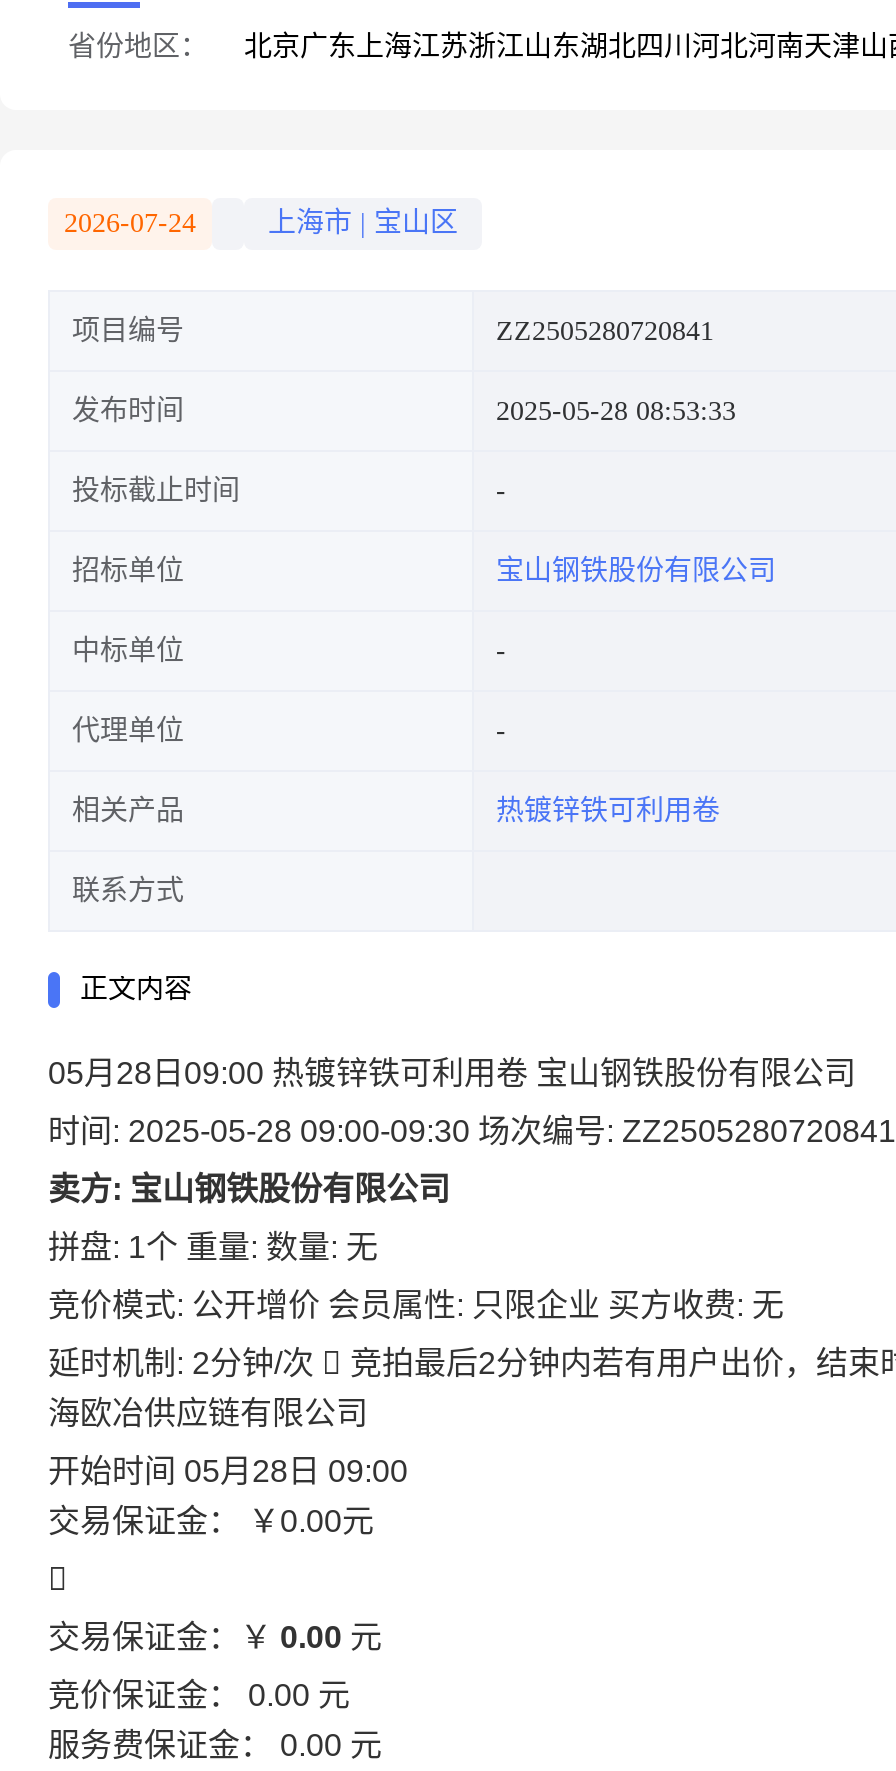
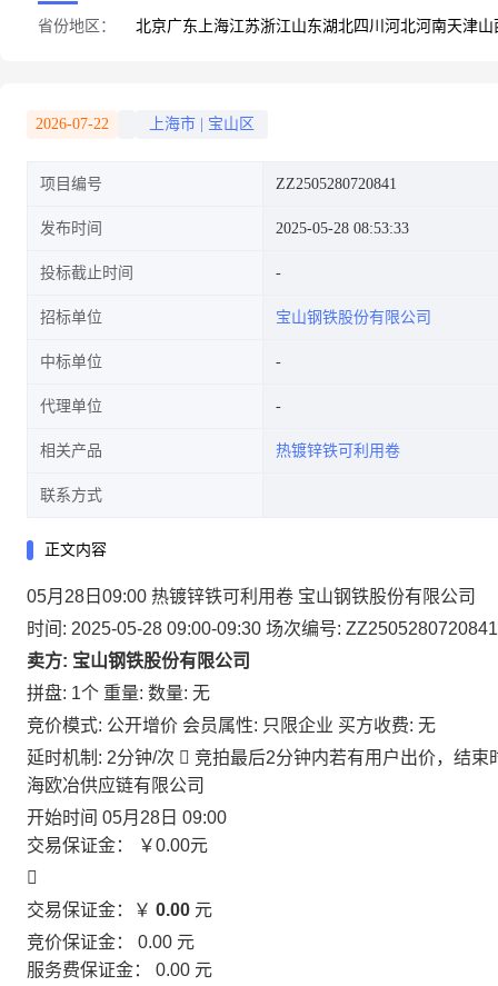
- 2026-07-24
+ 2026-07-22
